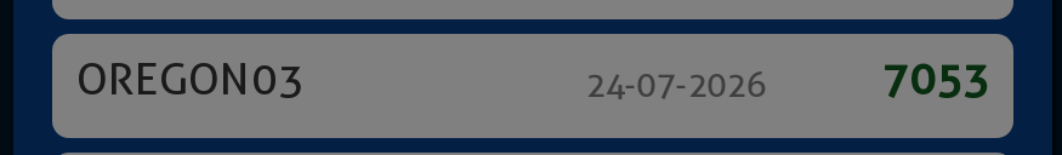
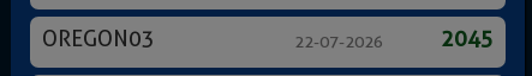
- 24-07-2026
+ 22-07-2026

- 7053
+ 2045
